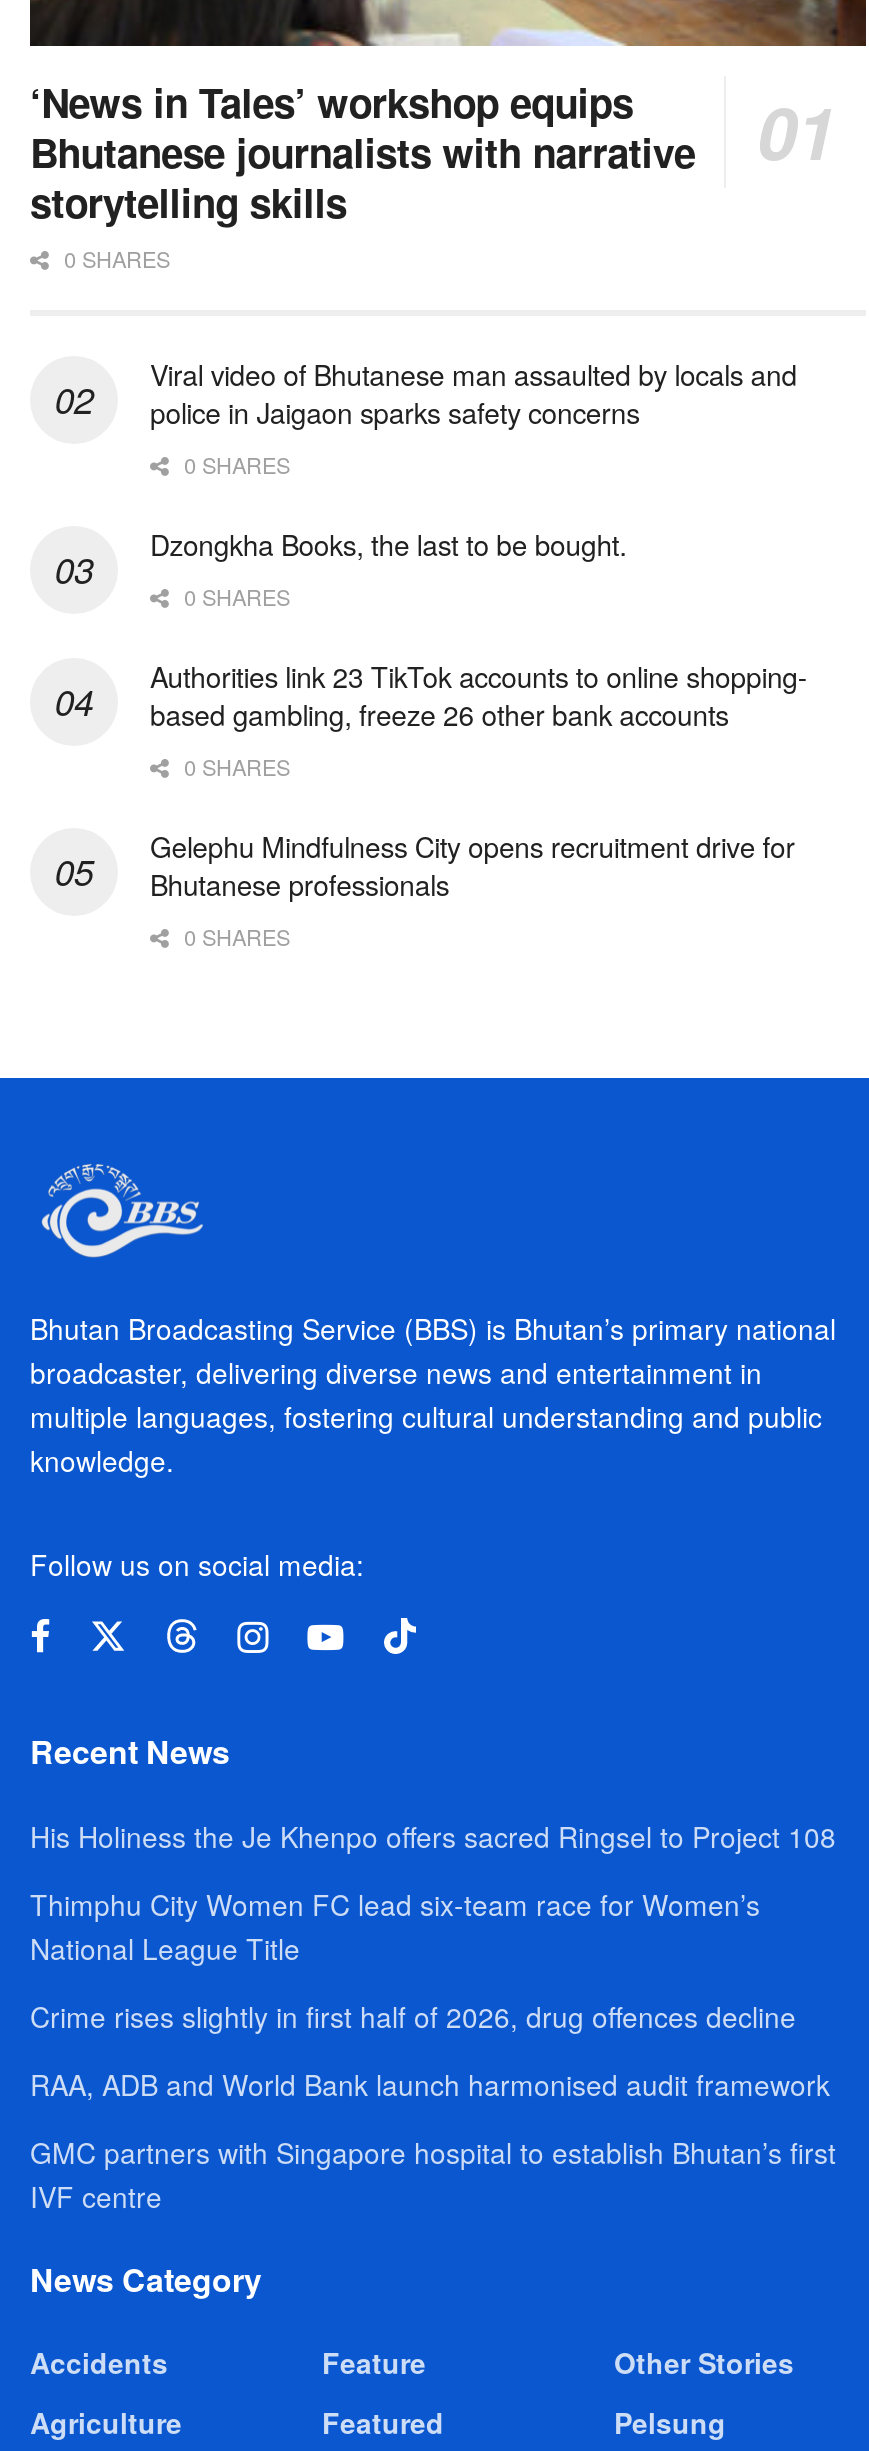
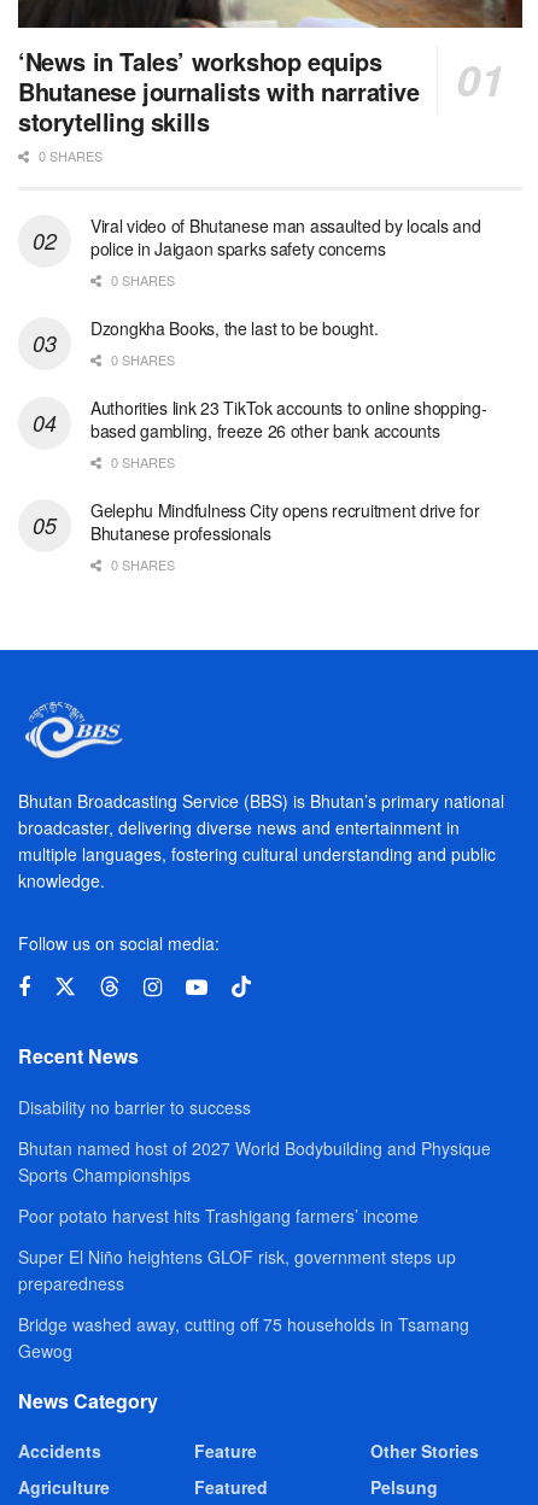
- His Holiness the Je Khenpo offers sacred Ringsel to Project 108
+ Disability no barrier to success

- Thimphu City Women FC lead six-team race for Women’s
- National League Title
+ Bhutan named host of 2027 World Bodybuilding and Physique
+ Sports Championships

- Crime rises slightly in first half of 2026, drug offences decline
+ Poor potato harvest hits Trashigang farmers’ income

- RAA, ADB and World Bank launch harmonised audit framework
+ Super El Niño heightens GLOF risk, government steps up
+ preparedness

- GMC partners with Singapore hospital to establish Bhutan’s first
- IVF centre
+ Bridge washed away, cutting off 75 households in Tsamang
+ Gewog
